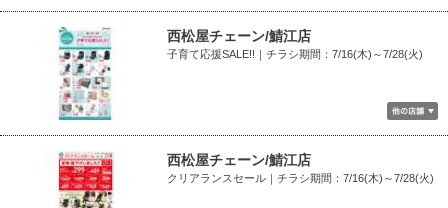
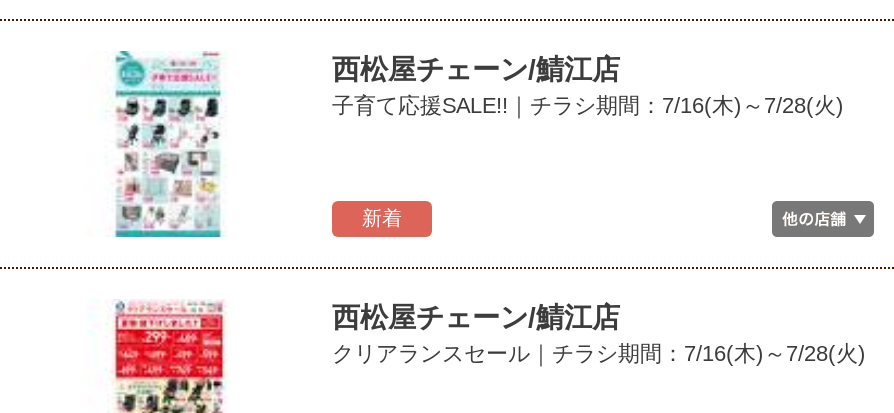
+ 新着
